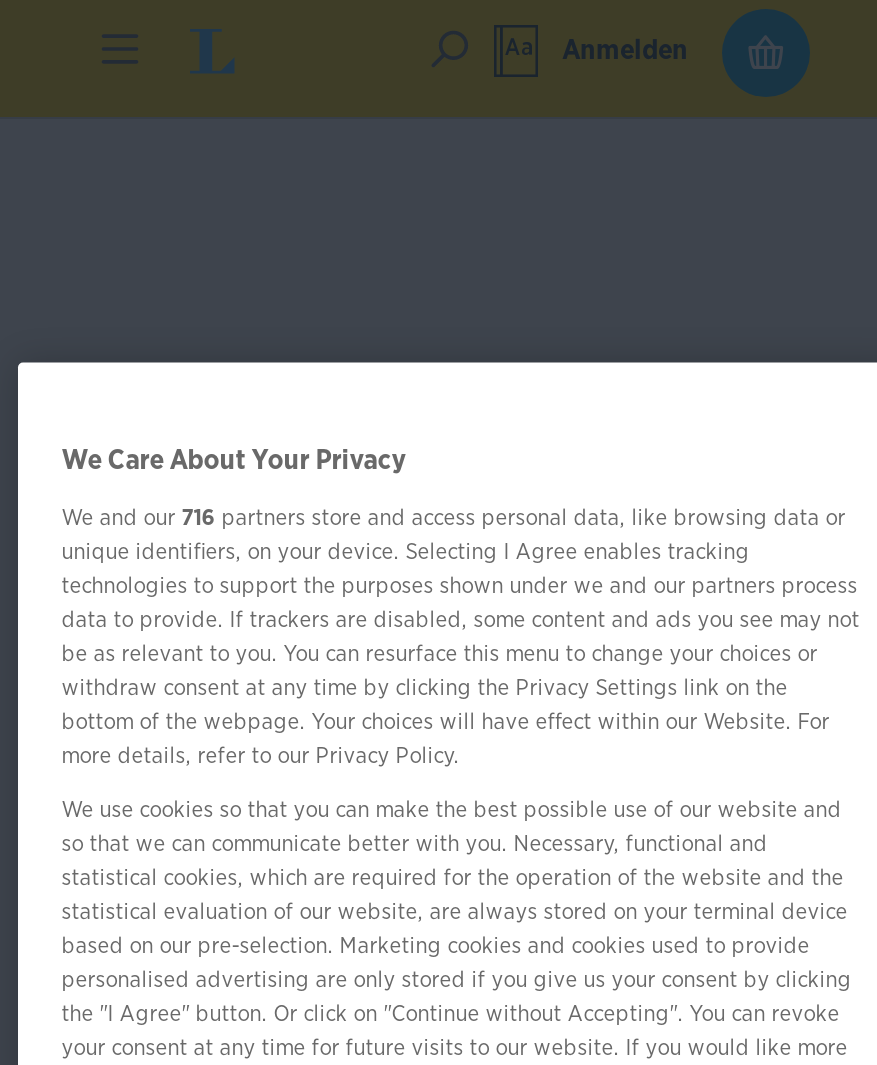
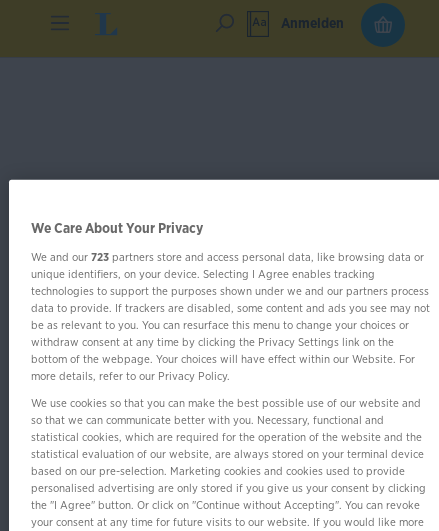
- We and our 716 partners store and access personal data, like browsing data or
+ We and our 723 partners store and access personal data, like browsing data or
